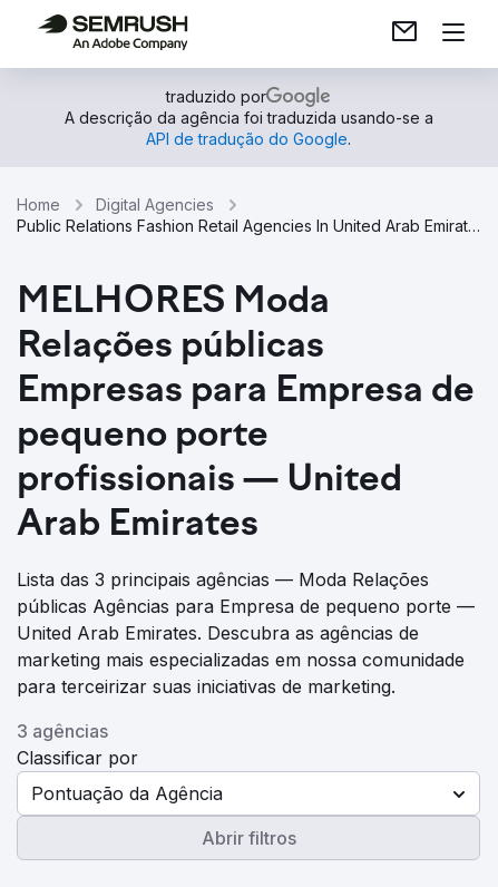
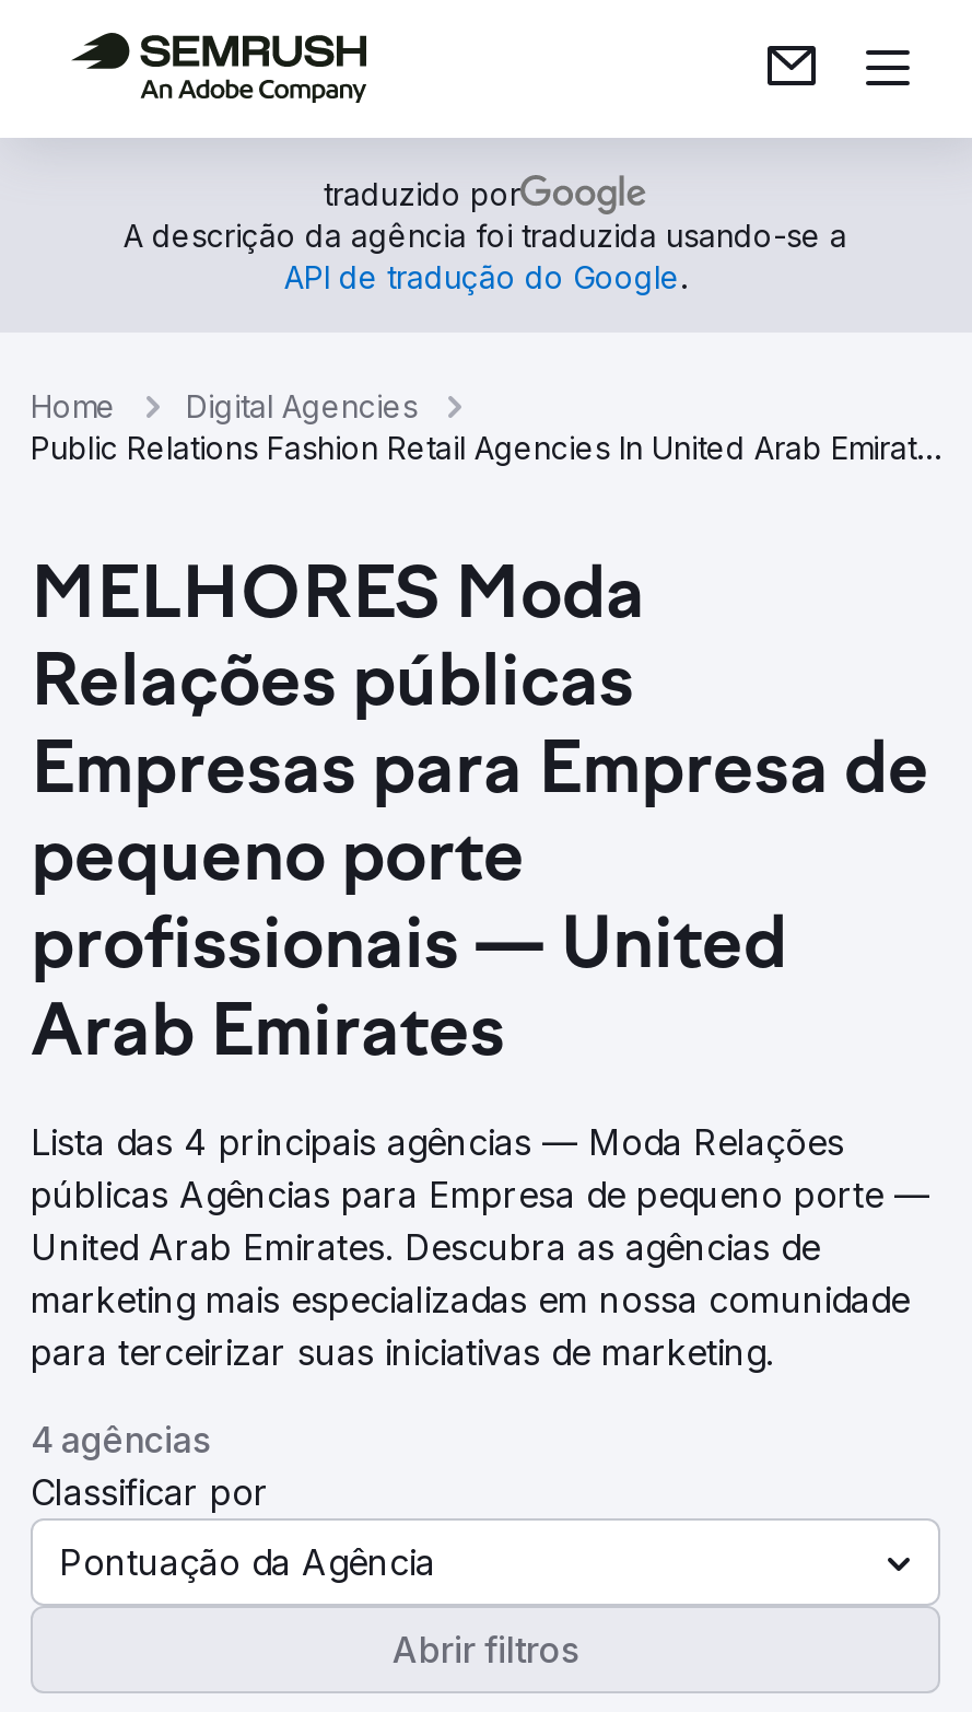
- Lista das 3 principais agências — Moda Relações
+ Lista das 4 principais agências — Moda Relações

- 3 agências
+ 4 agências
